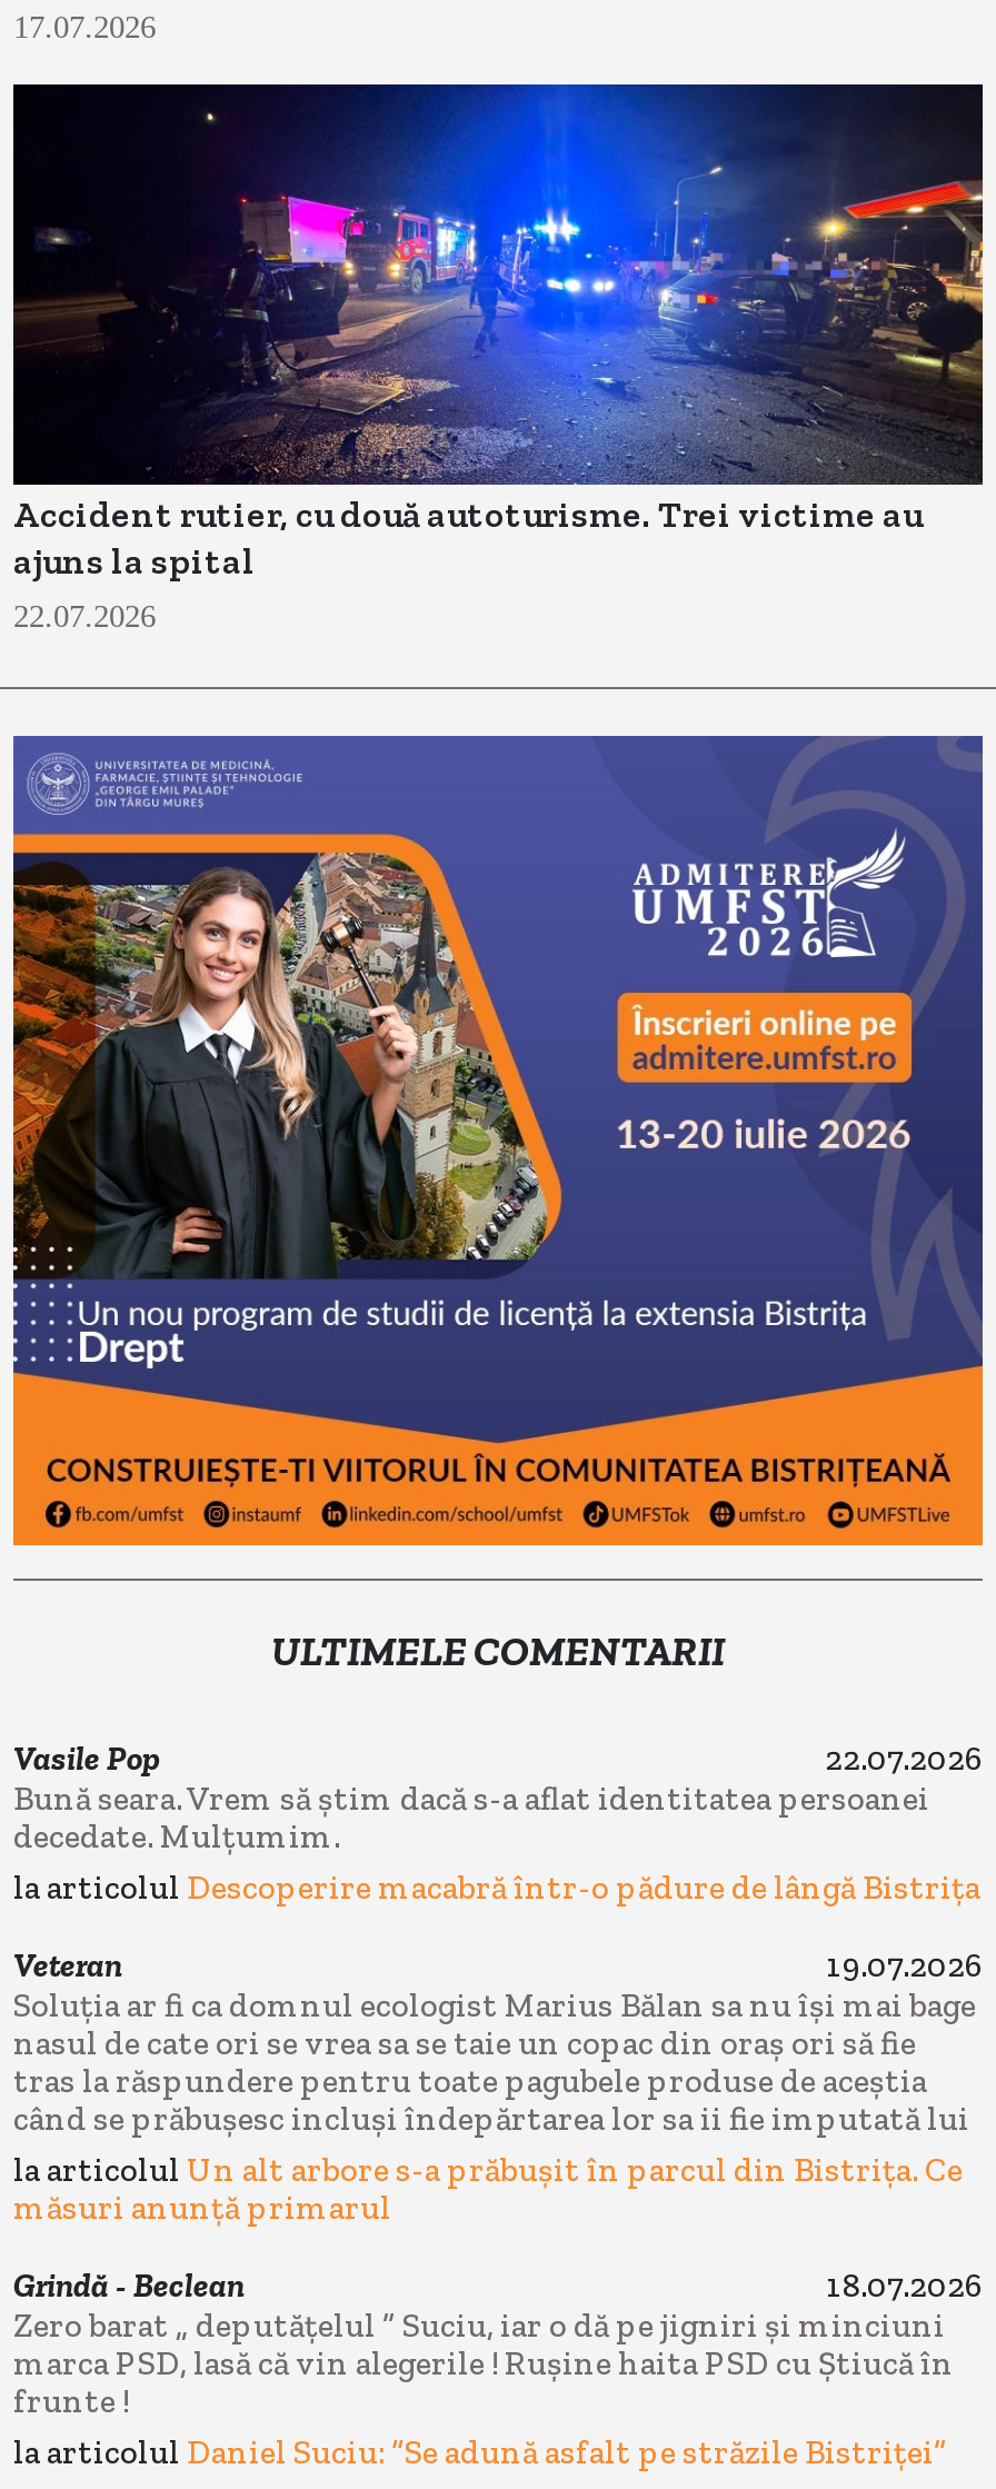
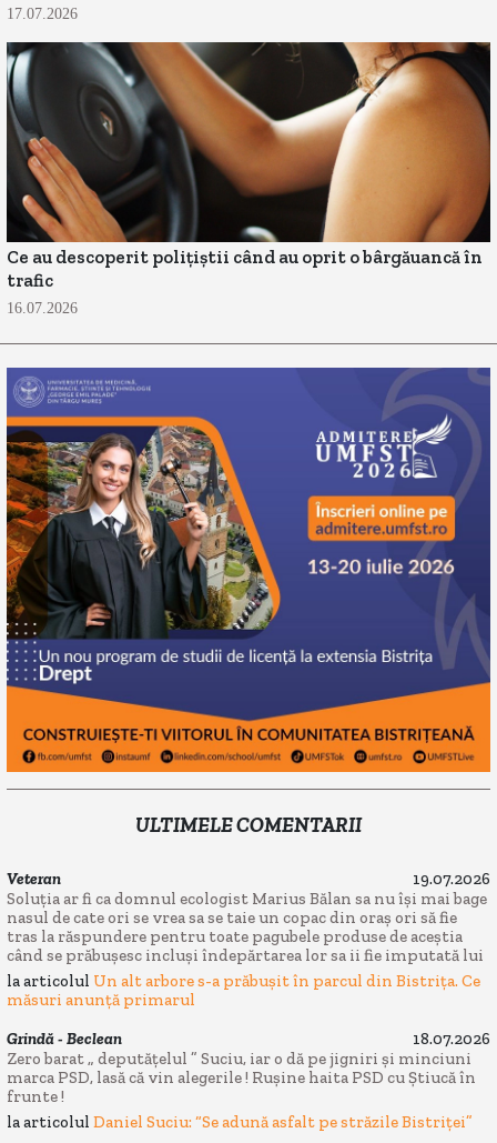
- [image]
- Accident rutier, cu două autoturisme. Trei victime au
- ajuns la spital
- 22.07.2026
+ [image]
+ Ce au descoperit polițiștii când au oprit o bârgăuancă în
+ trafic
+ 16.07.2026

- Vasile Pop
- 22.07.2026
- Bună seara. Vrem să știm dacă s-a aflat identitatea persoanei
- decedate. Mulțumim.
- la articolul Descoperire macabră într-o pădure de lângă Bistrița
